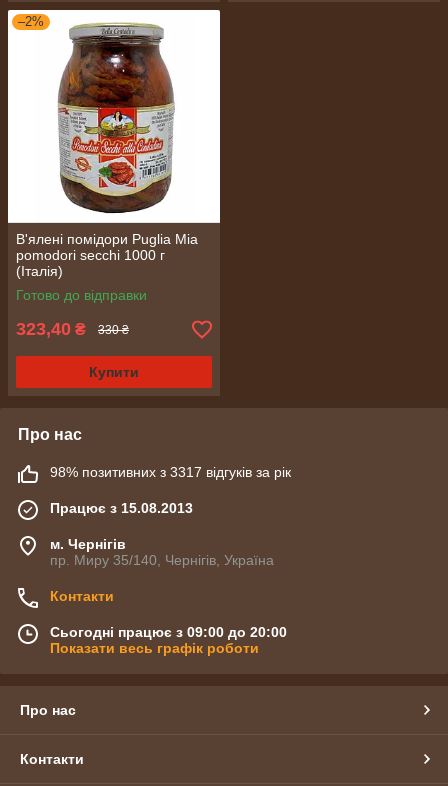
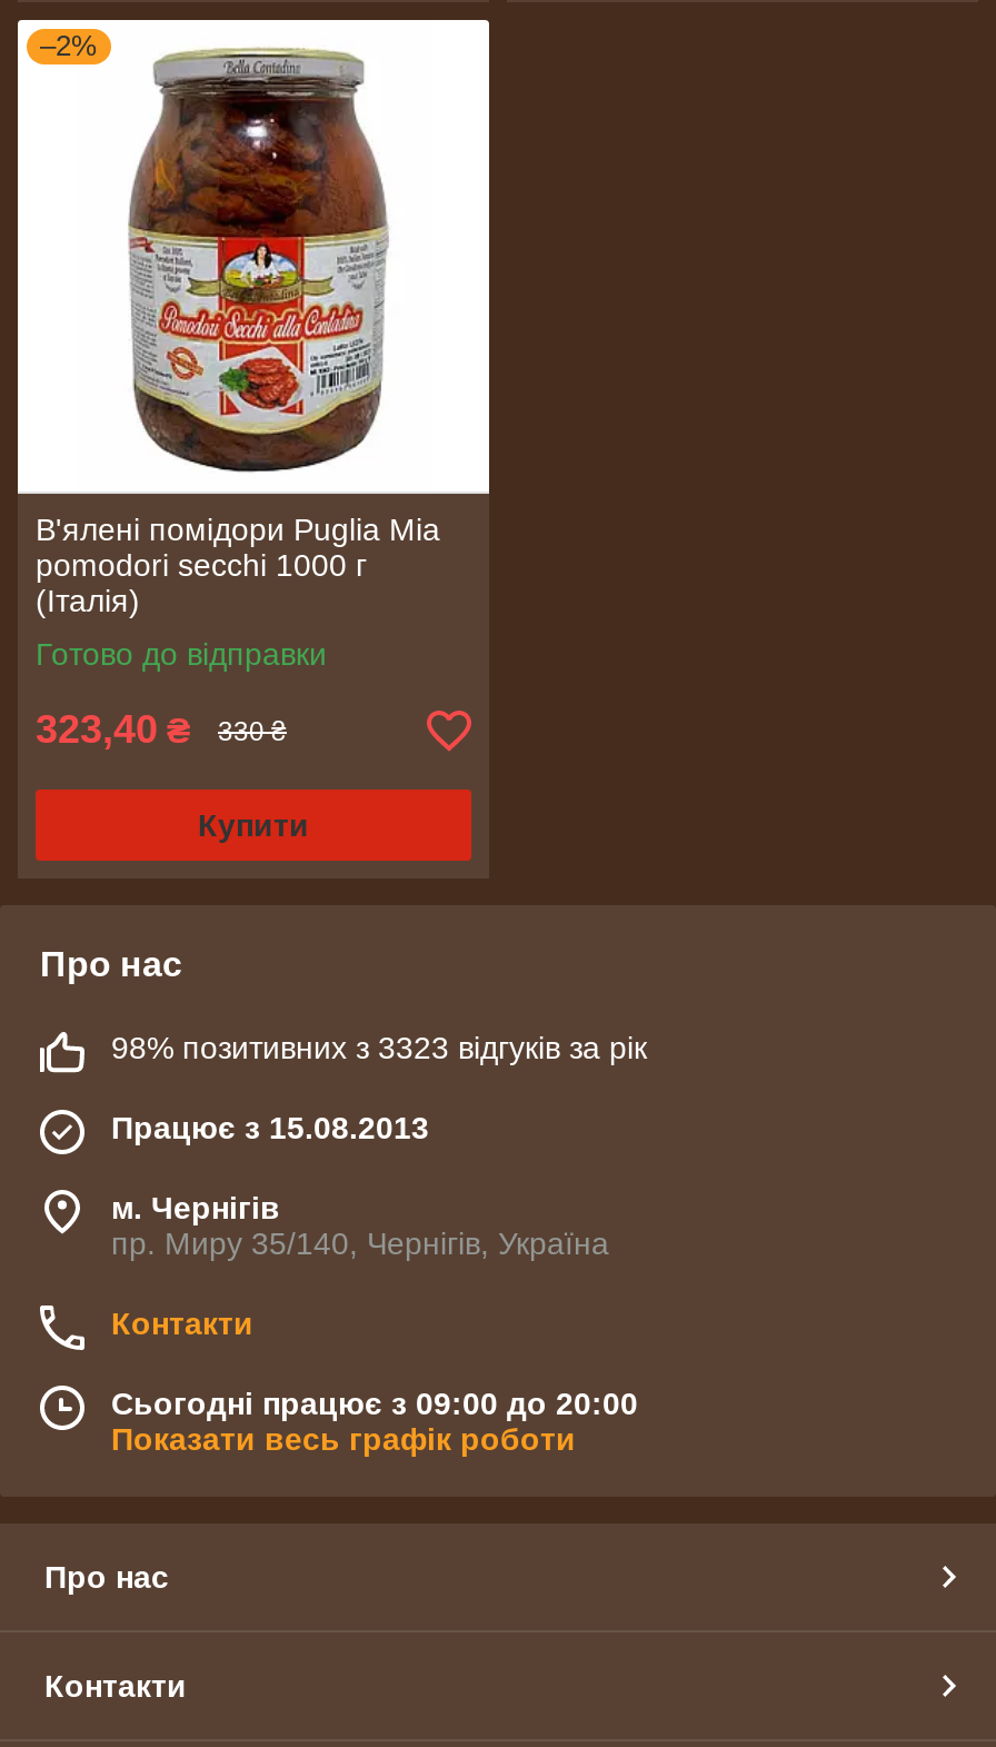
- 98% позитивних з 3317 відгуків за рік
+ 98% позитивних з 3323 відгуків за рік
